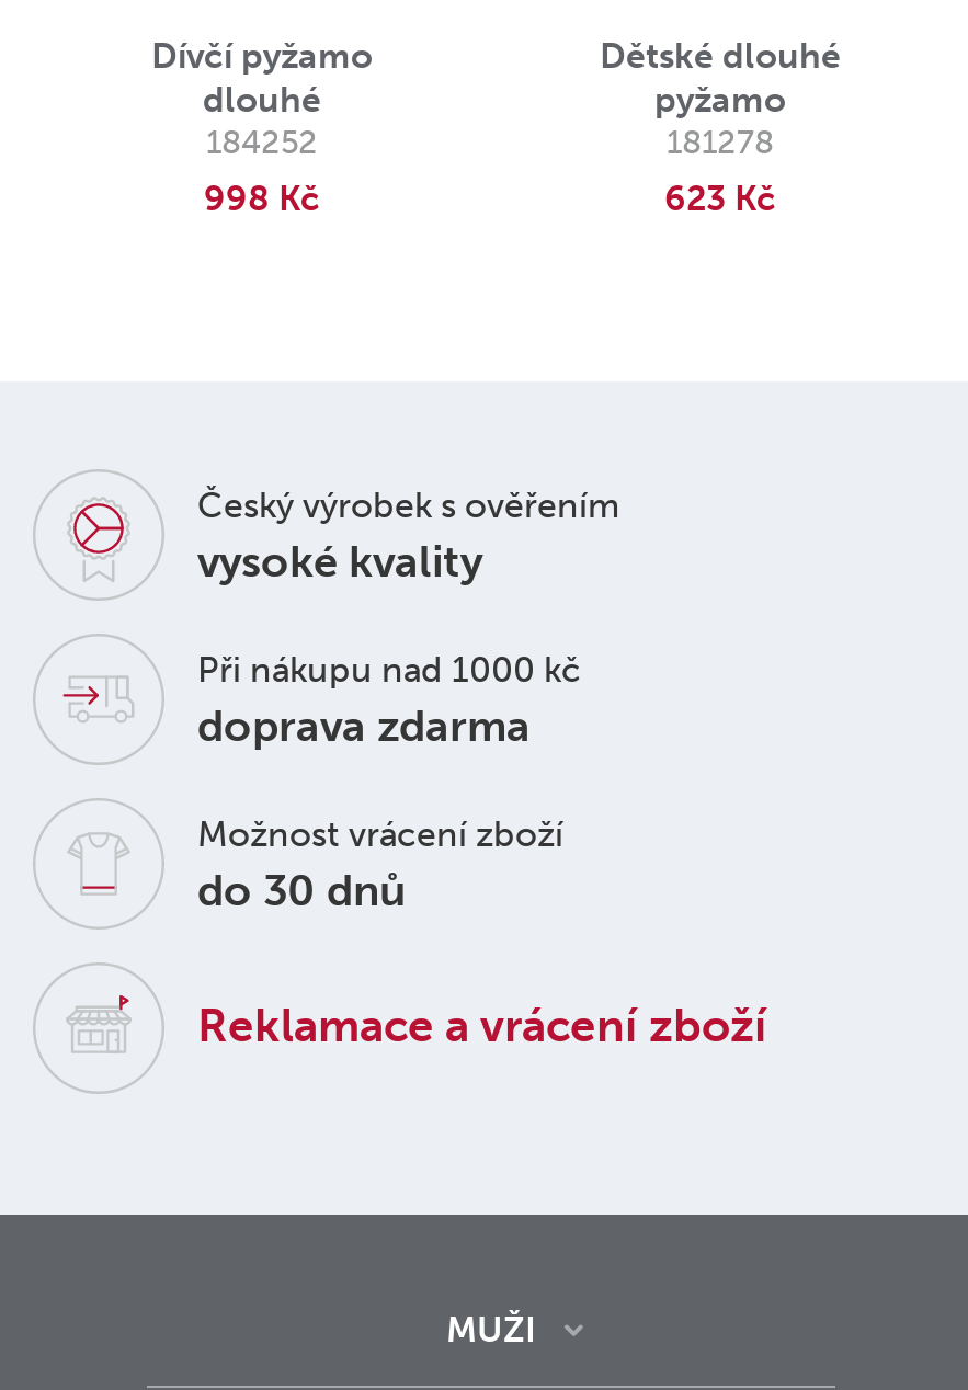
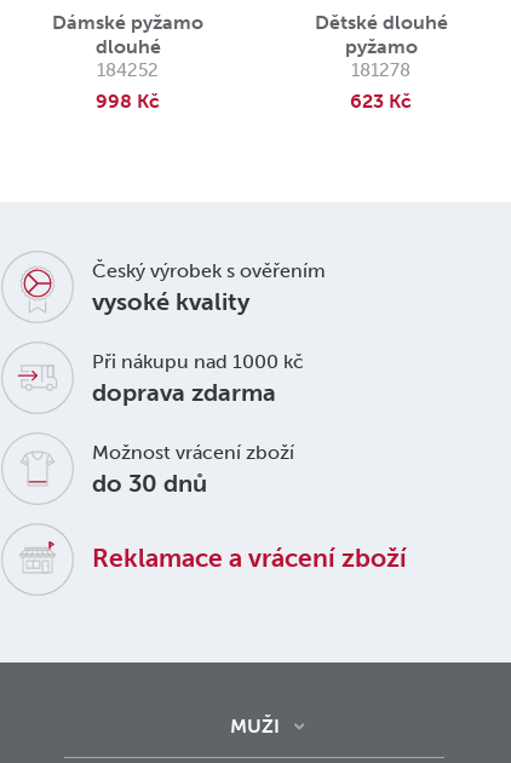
- Dívčí pyžamo
+ Dámské pyžamo
